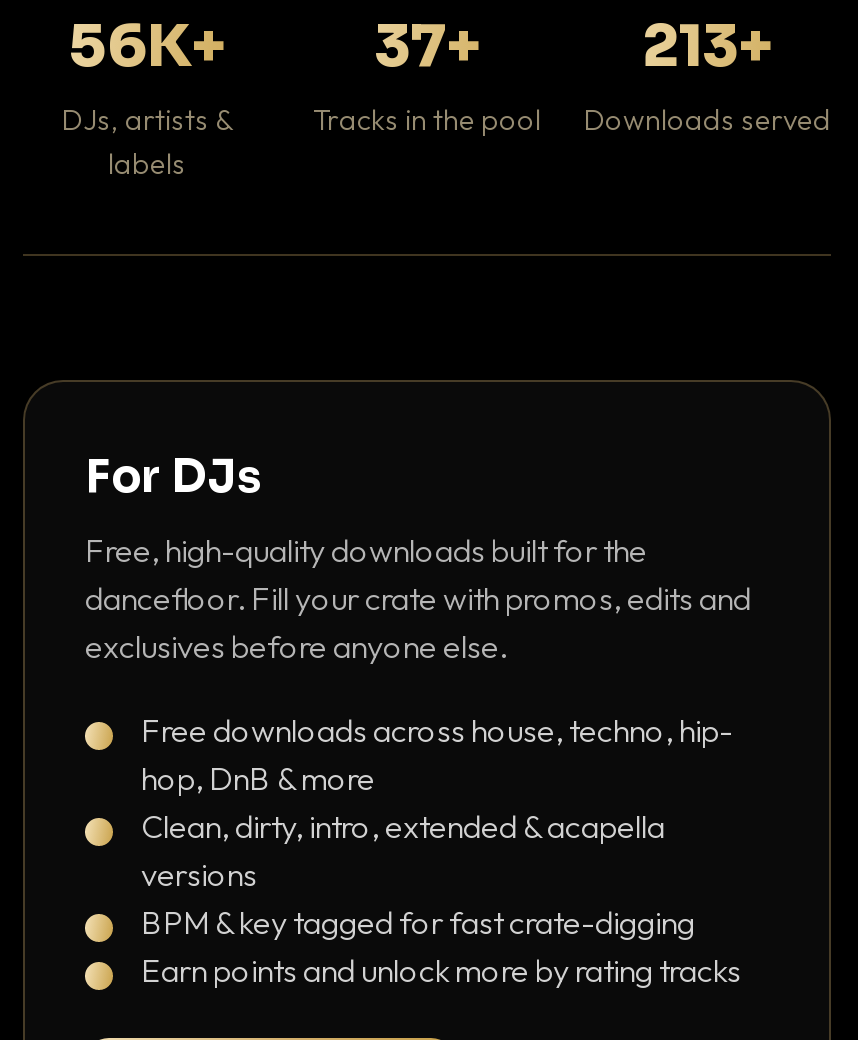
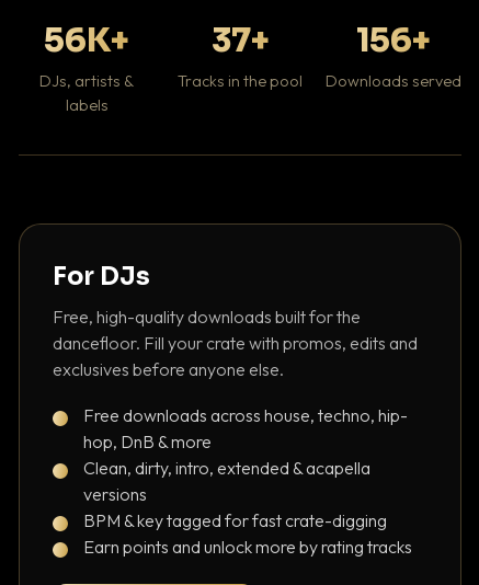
- 213+
+ 156+
